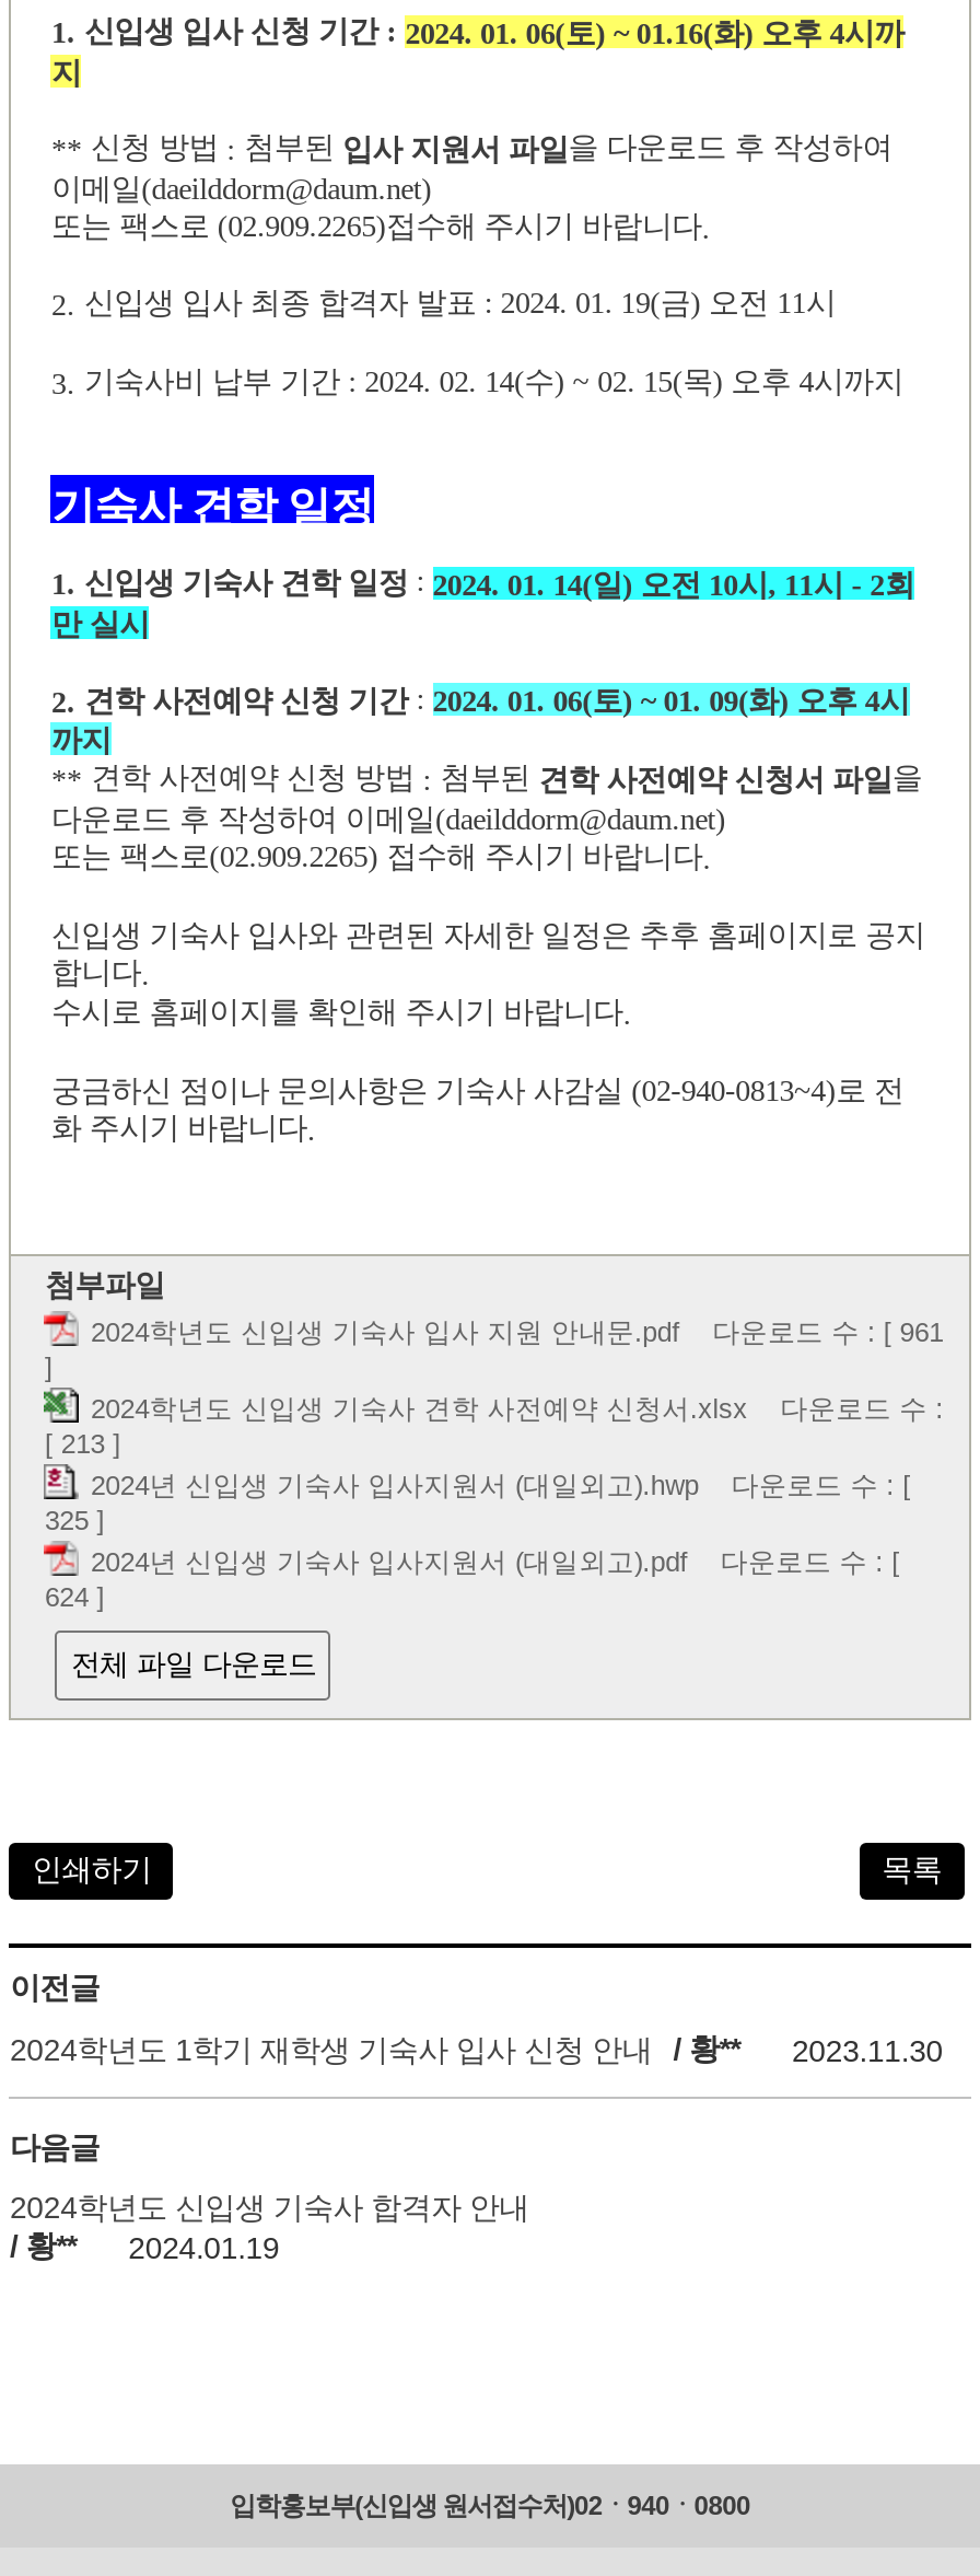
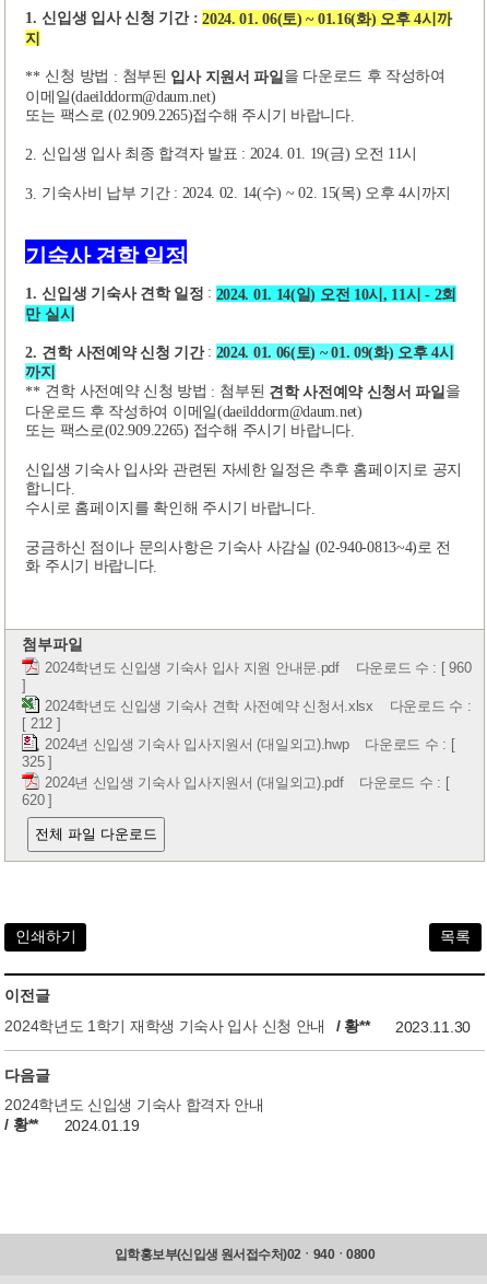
- 2024학년도 신입생 기숙사 입사 지원 안내문.pdf 다운로드 수 : [ 961
+ 2024학년도 신입생 기숙사 입사 지원 안내문.pdf 다운로드 수 : [ 960

- [ 213 ]
+ [ 212 ]

- 624 ]
+ 620 ]
